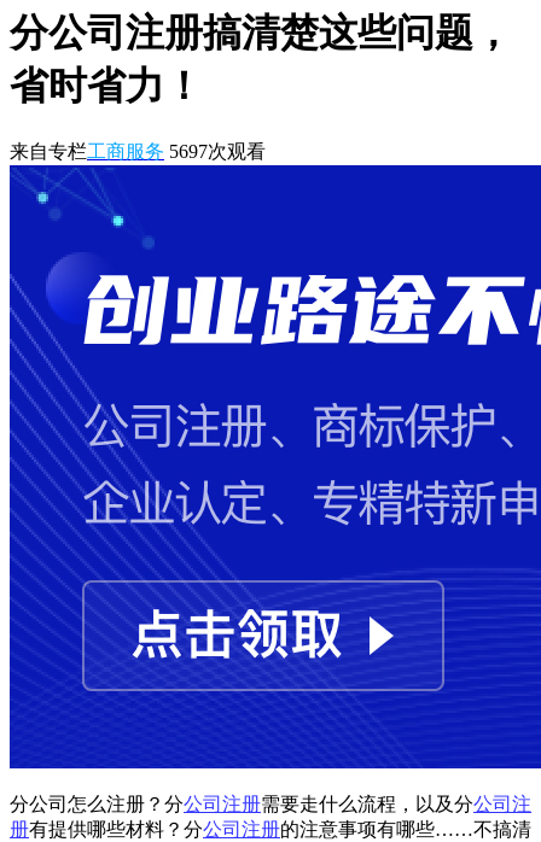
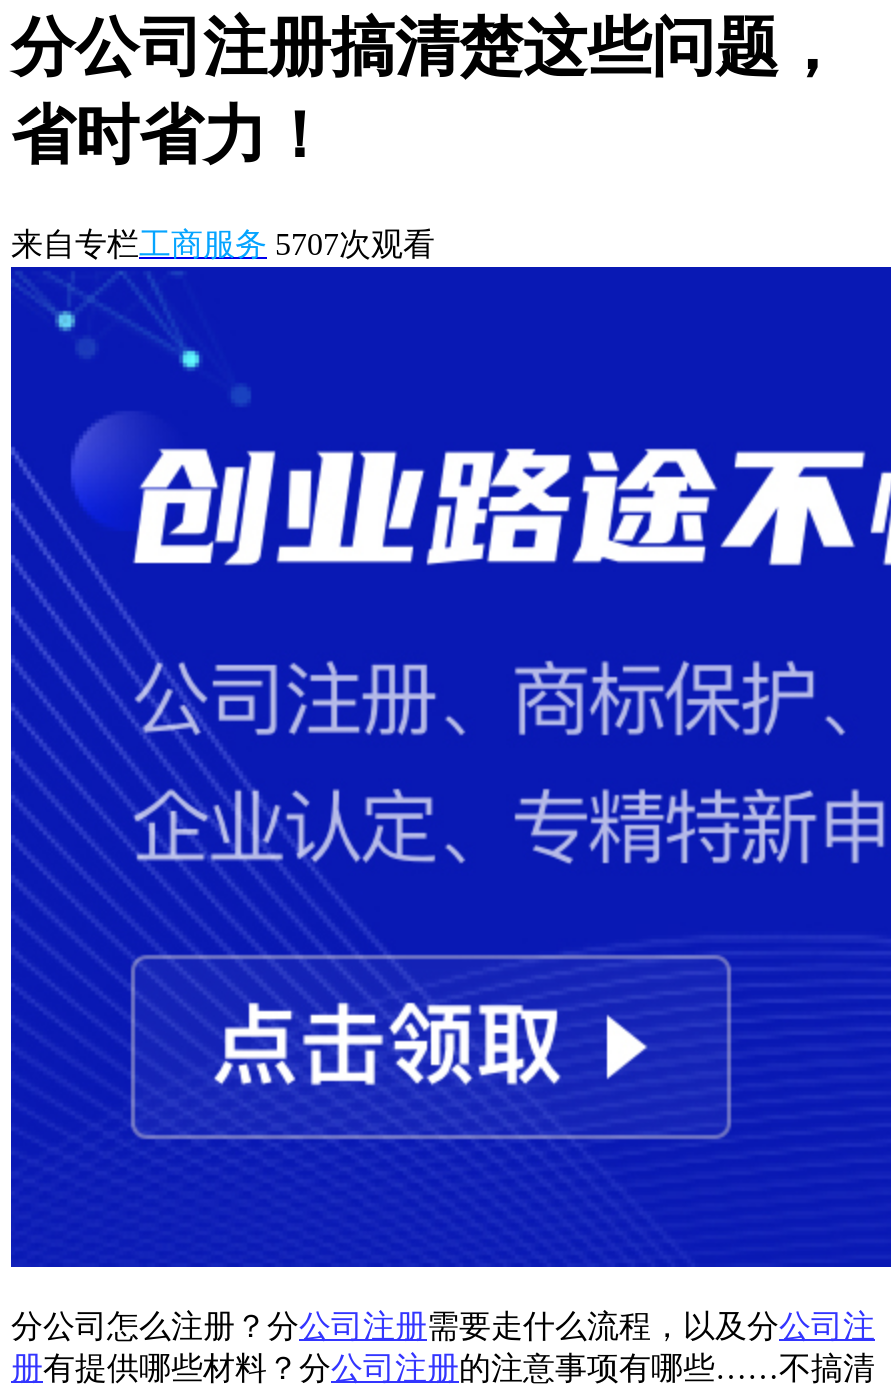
- 来自专栏工商服务 5697次观看
+ 来自专栏工商服务 5707次观看
